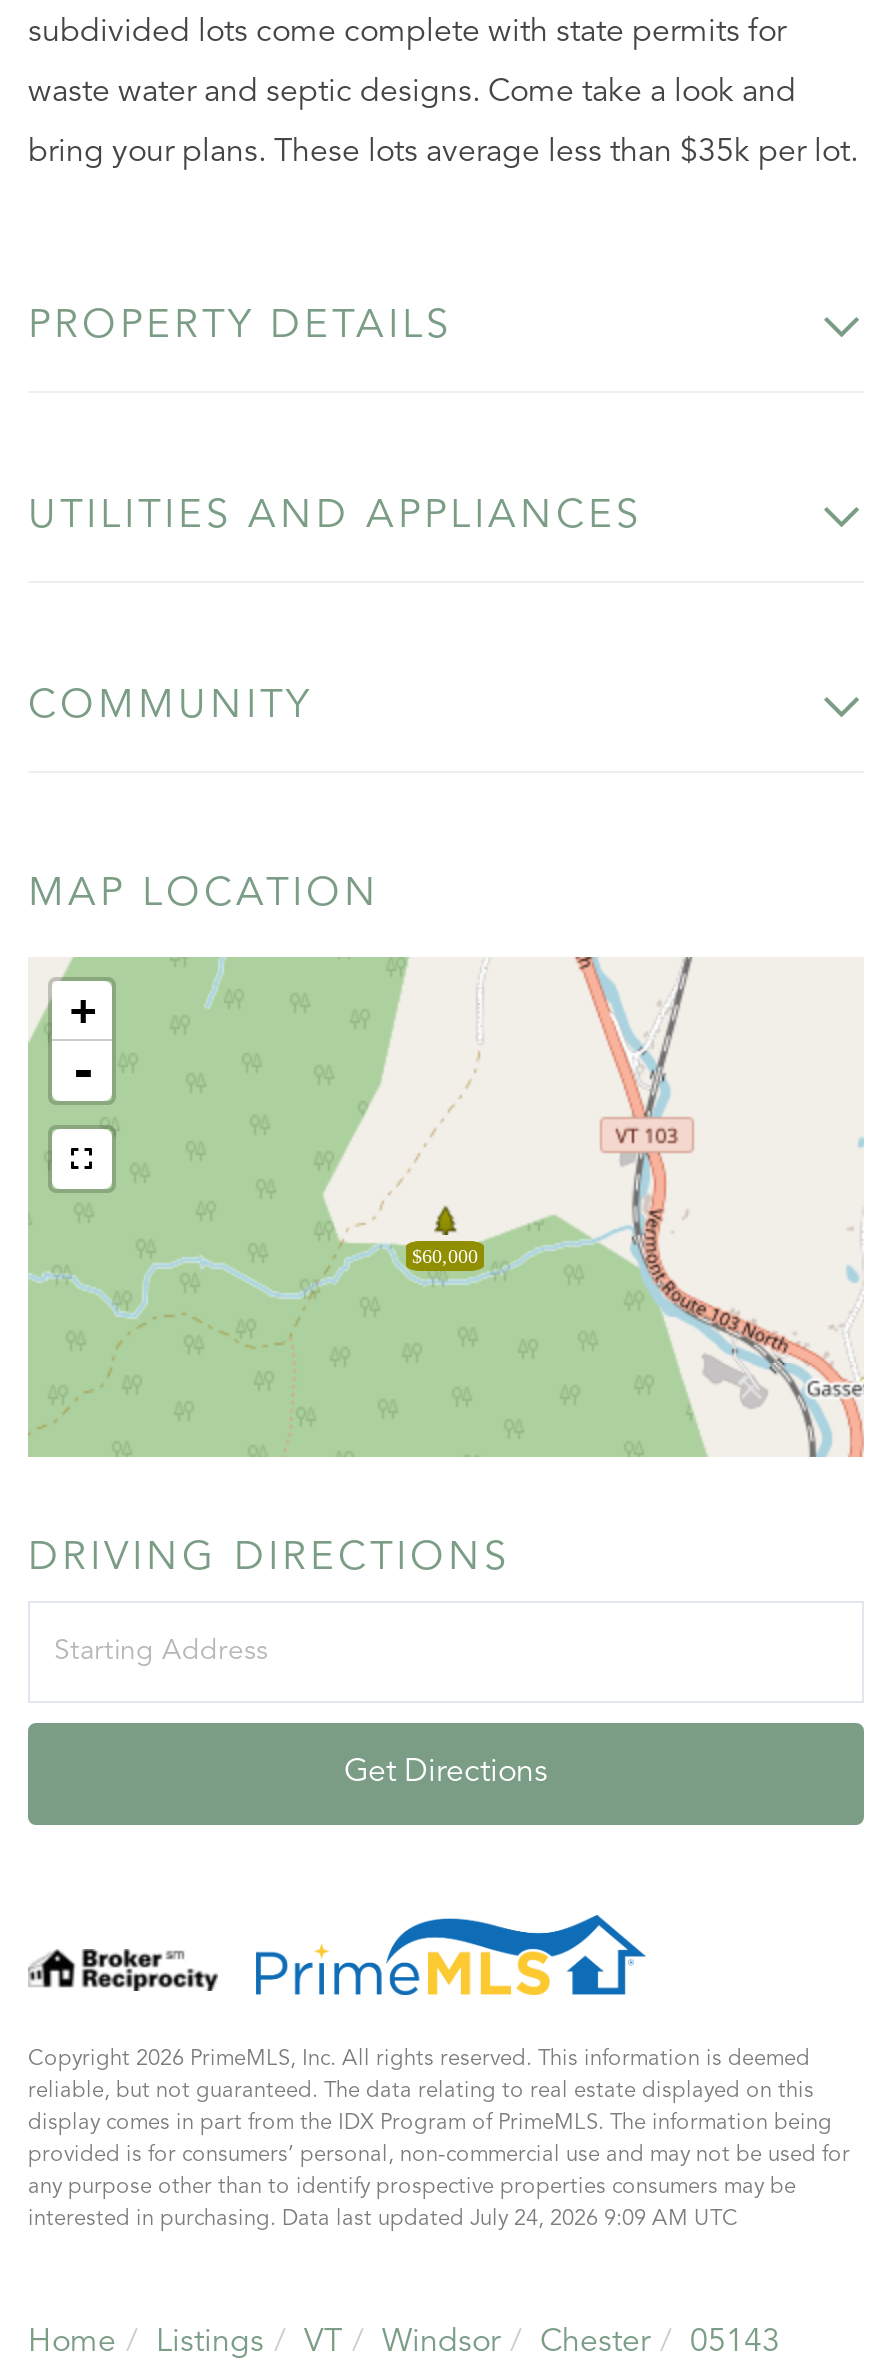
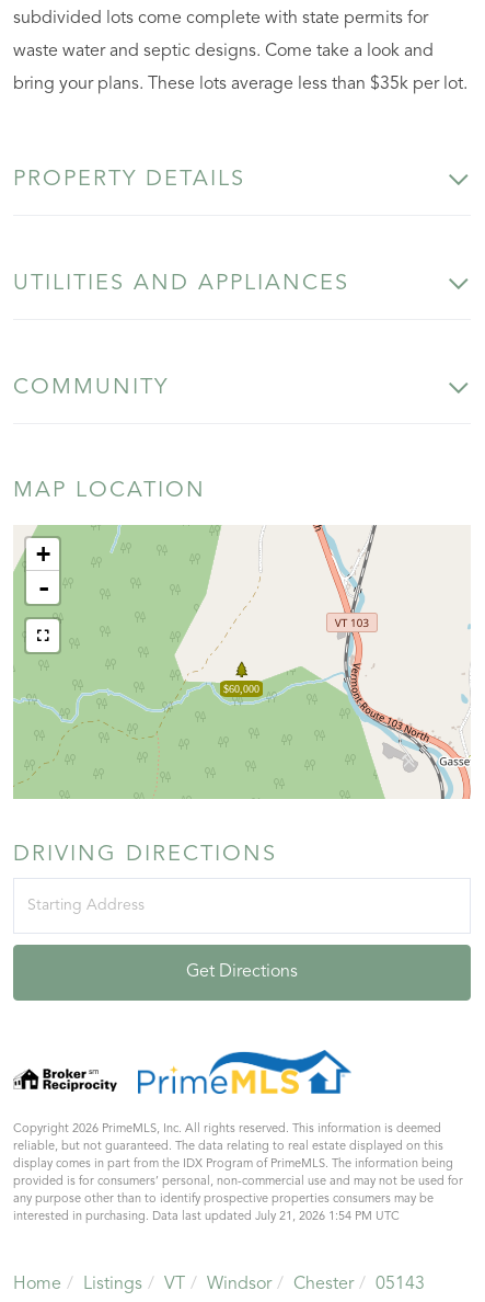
- interested in purchasing. Data last updated July 24, 2026 9:09 AM UTC
+ interested in purchasing. Data last updated July 21, 2026 1:54 PM UTC
